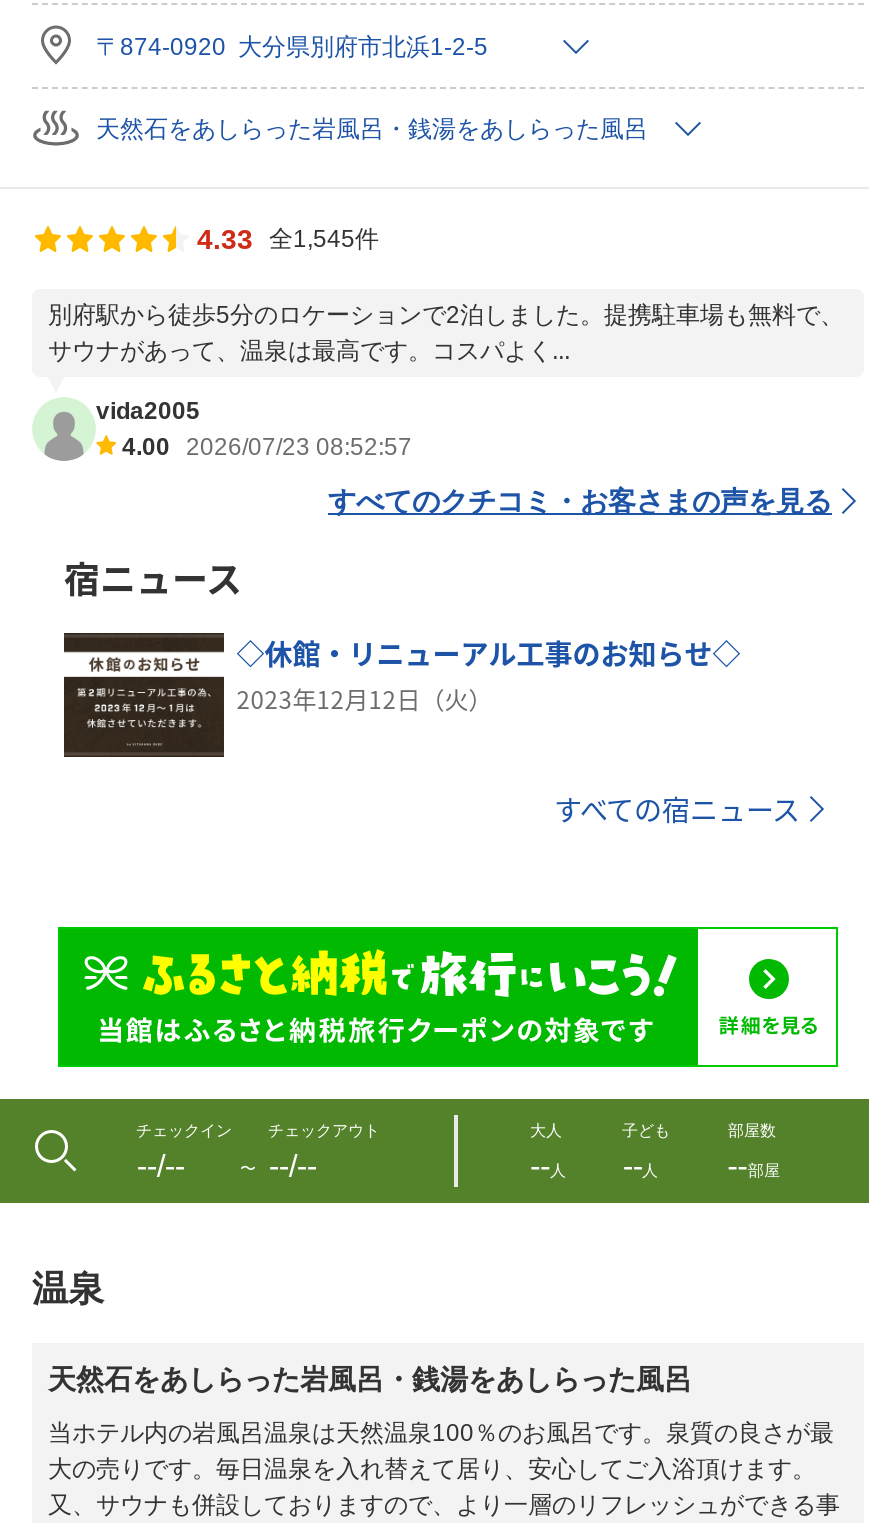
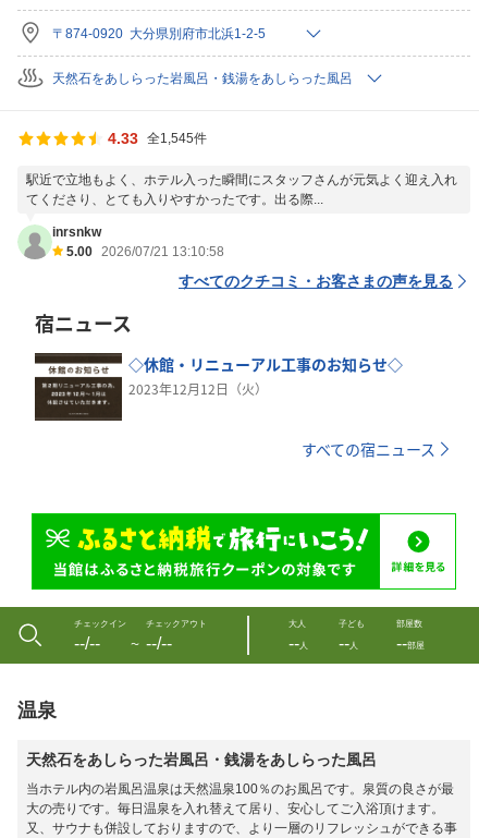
- 別府駅から徒歩5分のロケーションで2泊しました。提携駐車場も無料で、
- サウナがあって、温泉は最高です。コスパよく...
+ 駅近で立地もよく、ホテル入った瞬間にスタッフさんが元気よく迎え入れ
+ てくださり、とても入りやすかったです。出る際...

- vida2005
- 4.00 2026/07/23 08:52:57
+ inrsnkw
+ 5.00 2026/07/21 13:10:58
